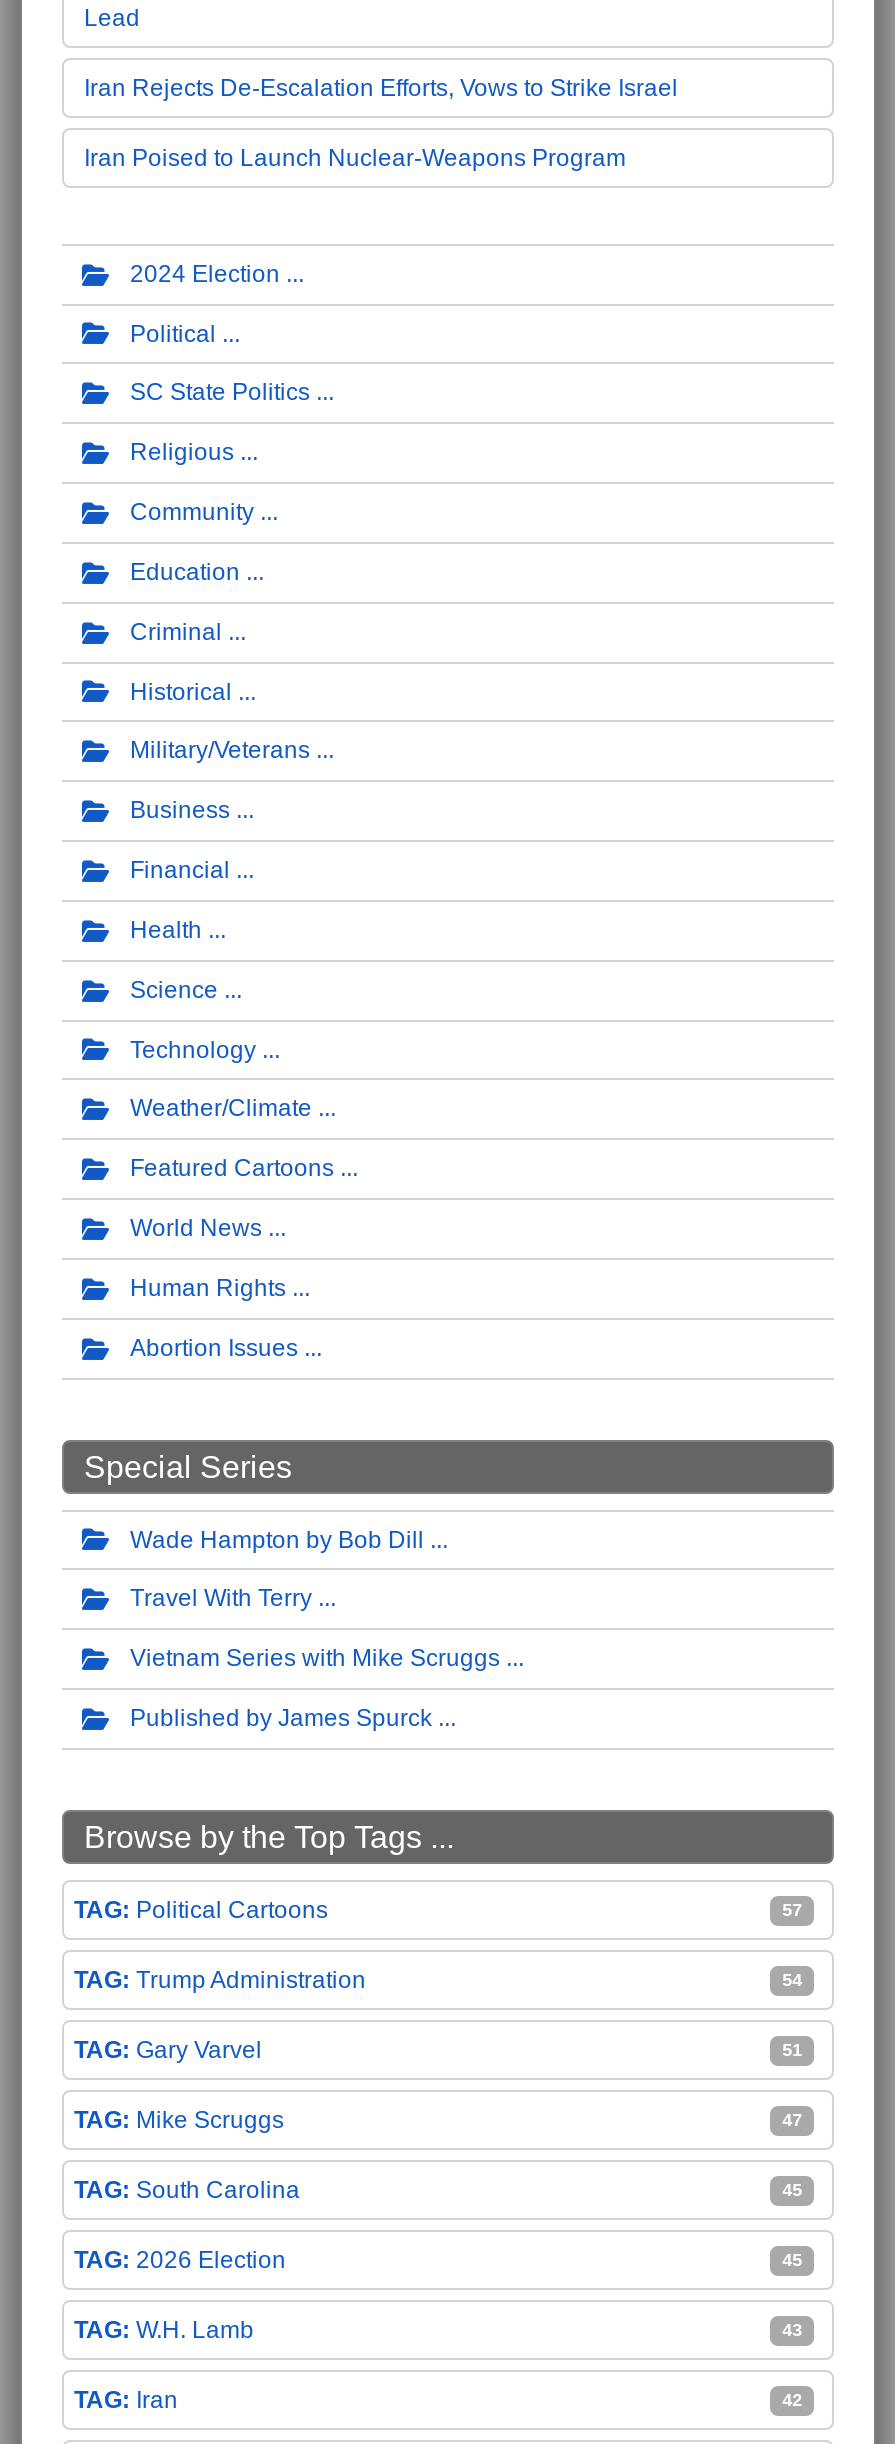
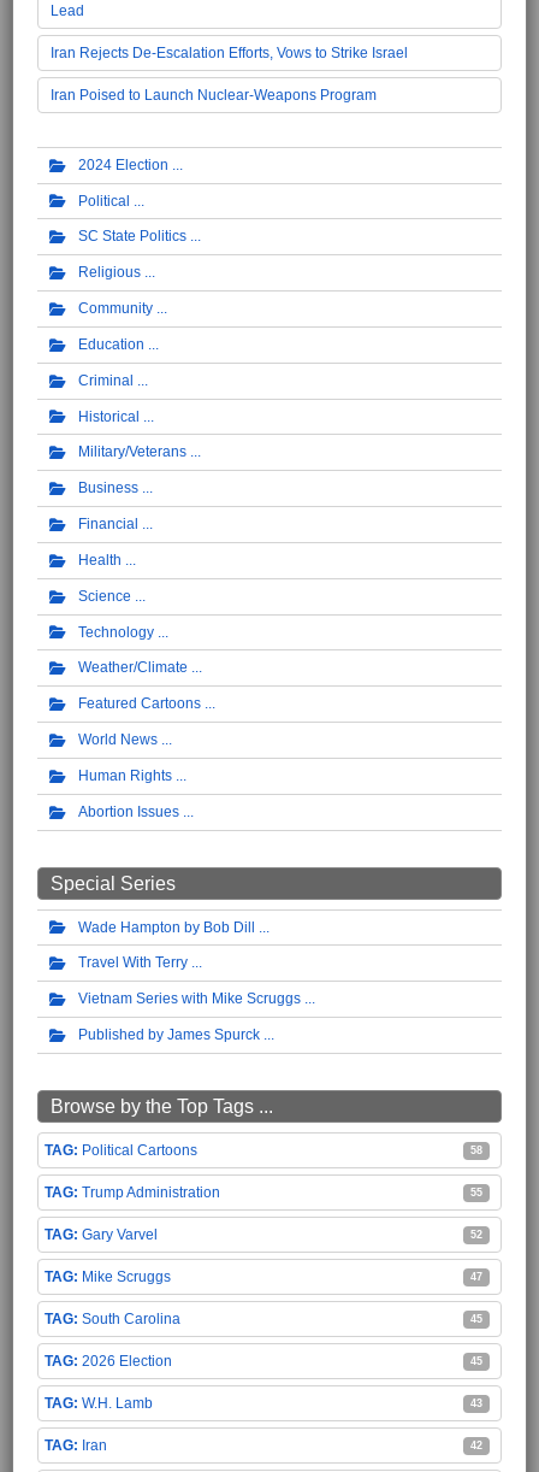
- 57
+ 58

- 54
+ 55

- 51
+ 52
